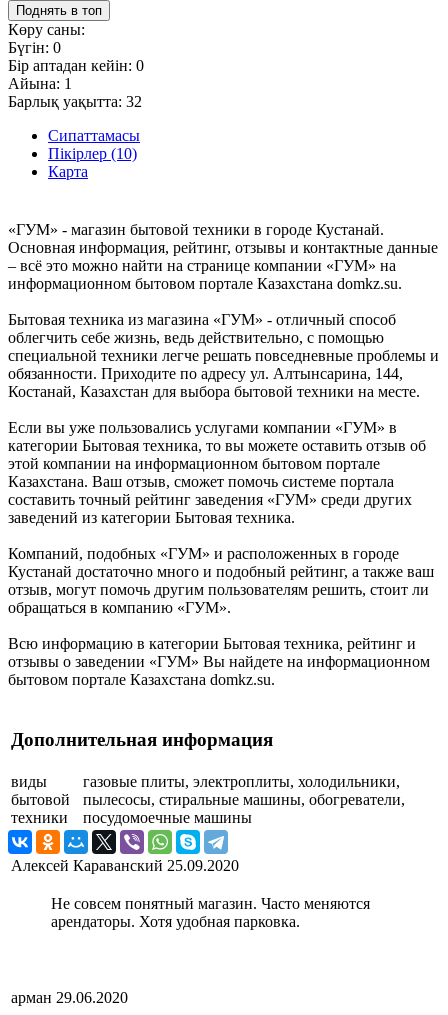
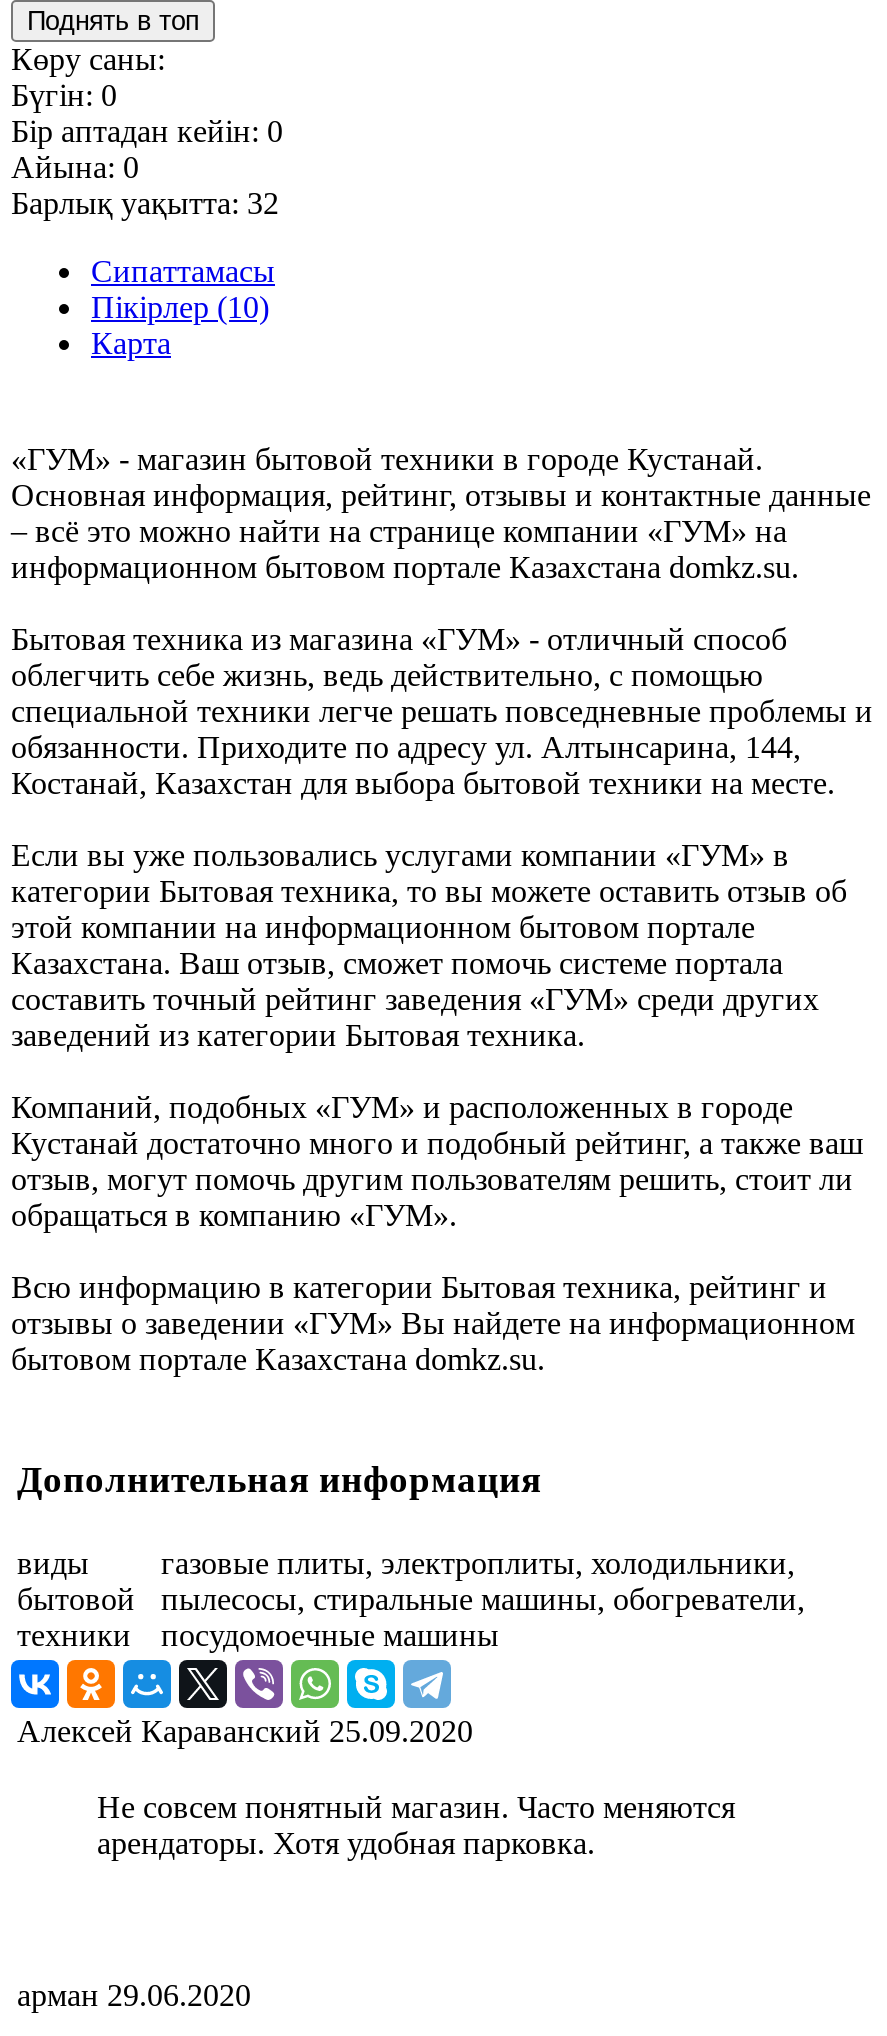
- Айына: 1
+ Айына: 0
